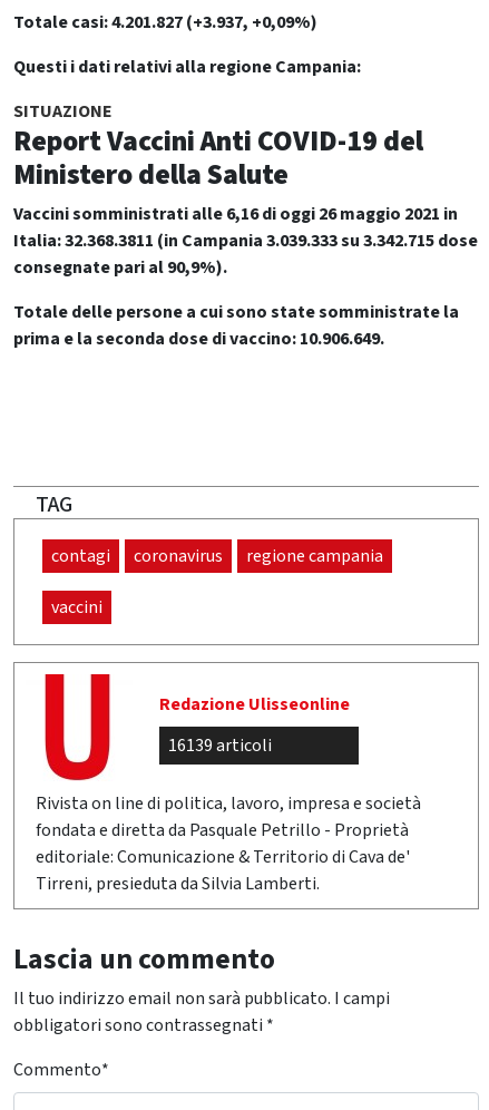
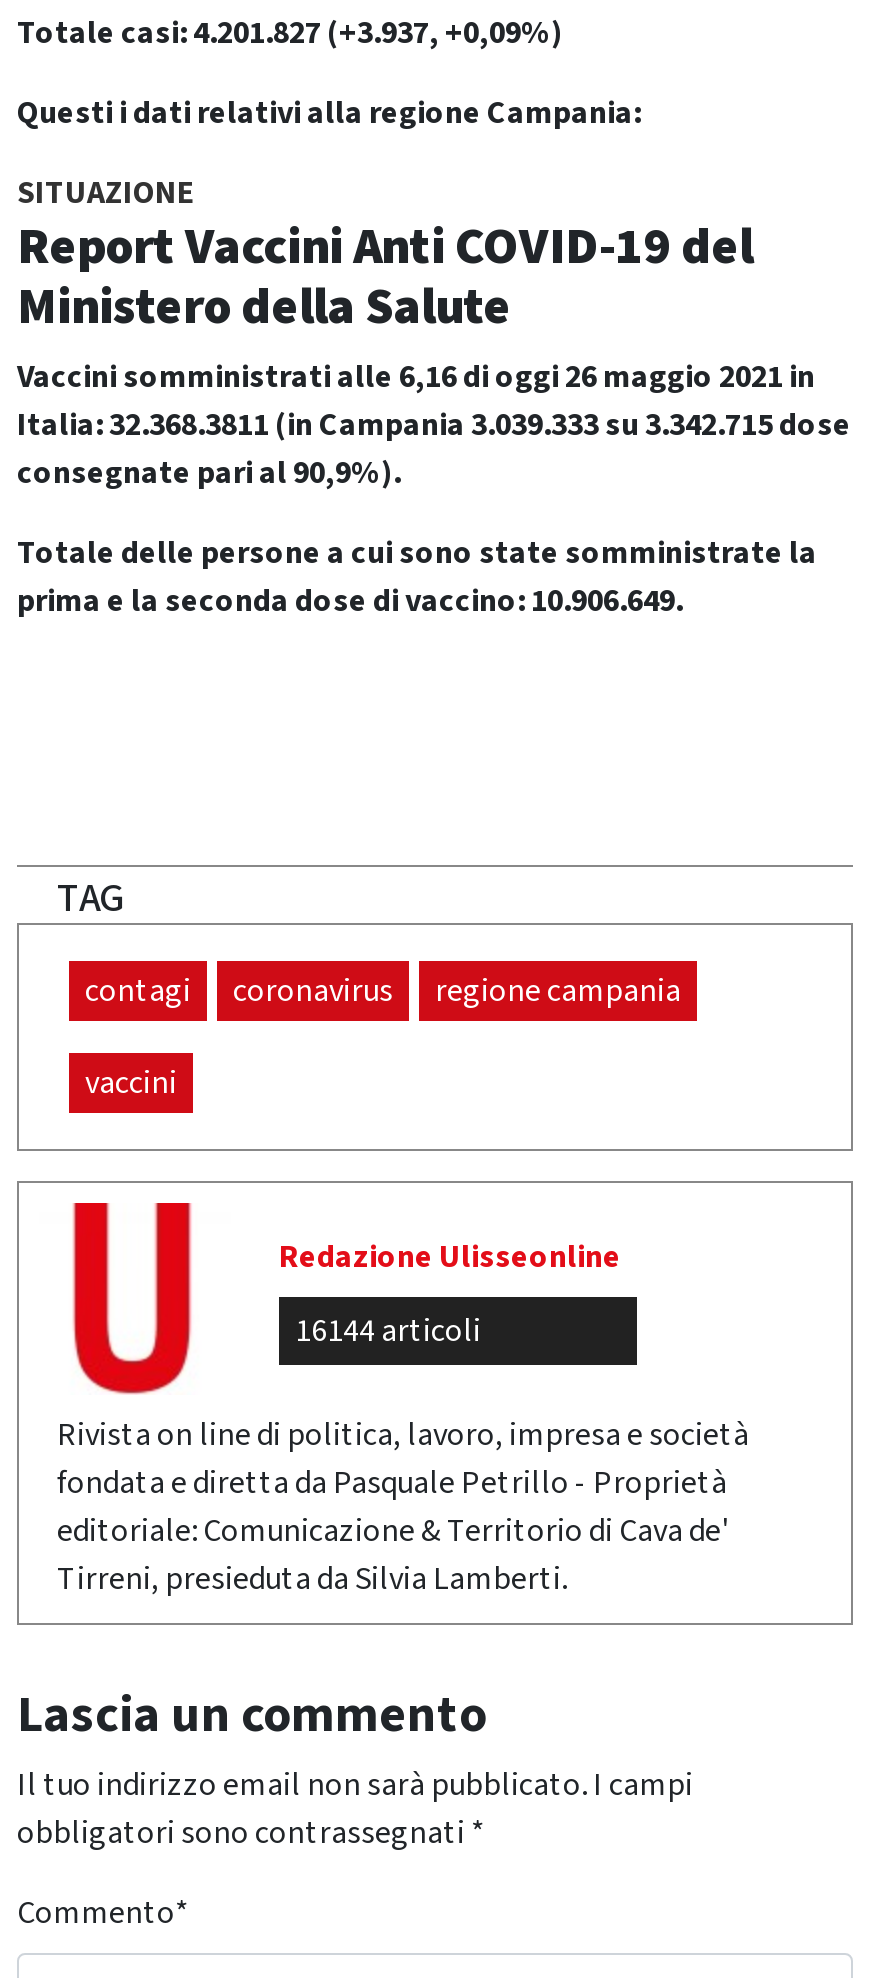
- 16139 articoli
+ 16144 articoli
